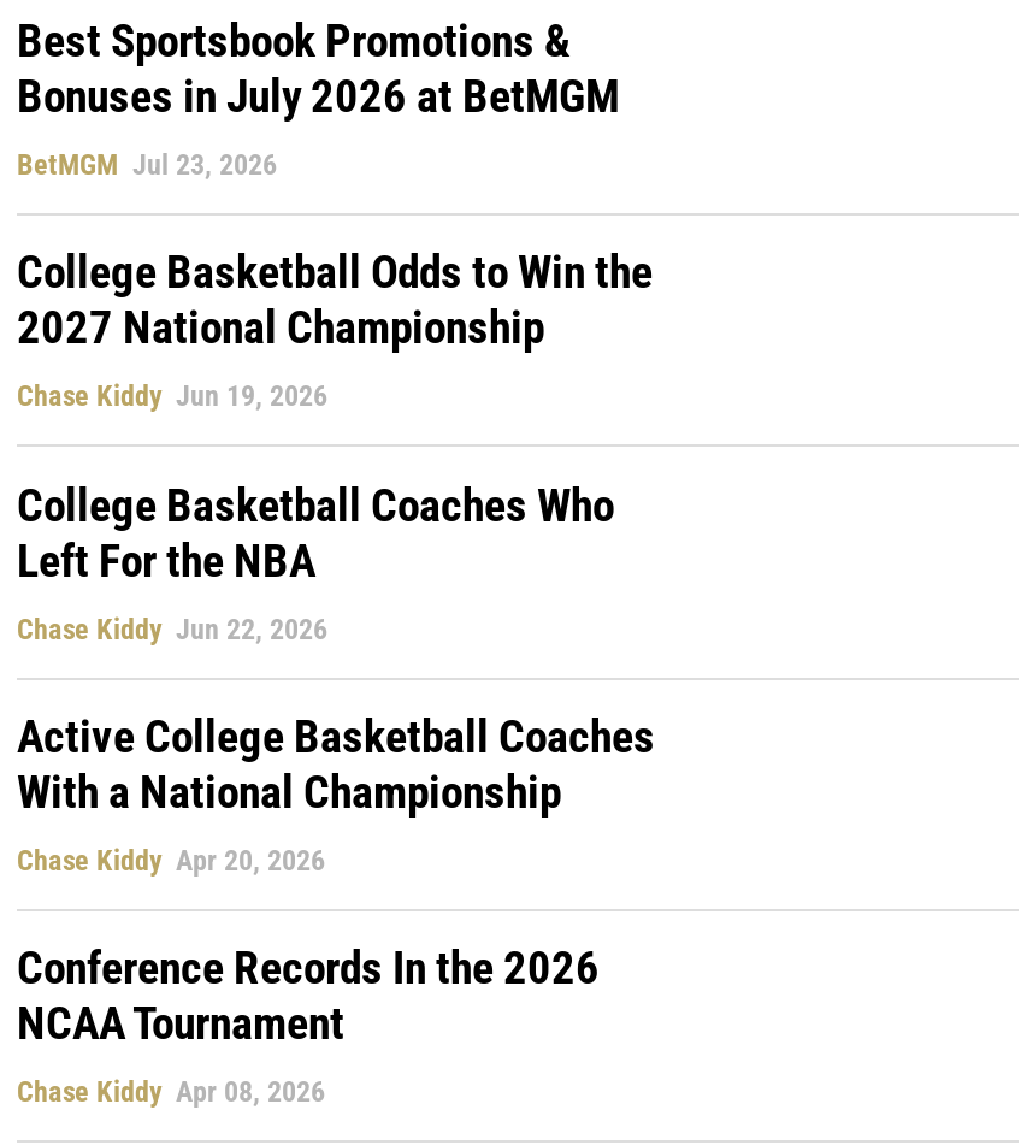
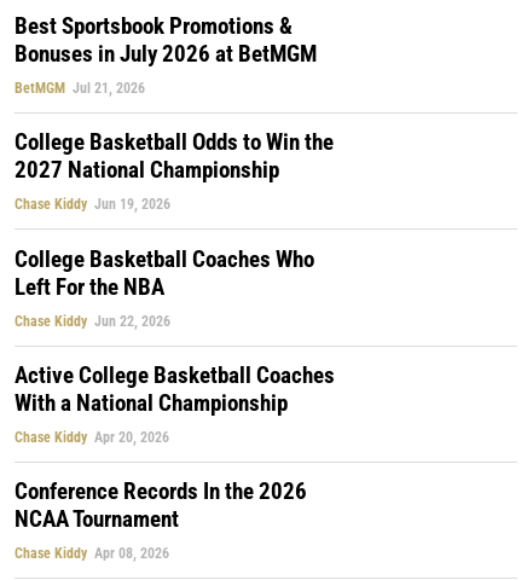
- BetMGM Jul 23, 2026
+ BetMGM Jul 21, 2026
